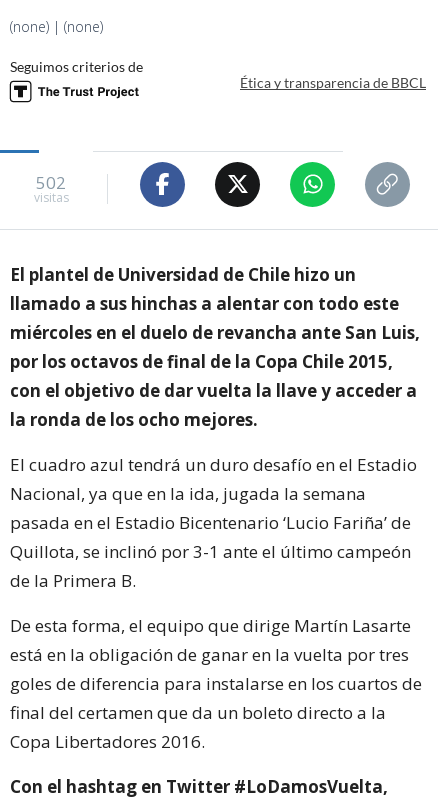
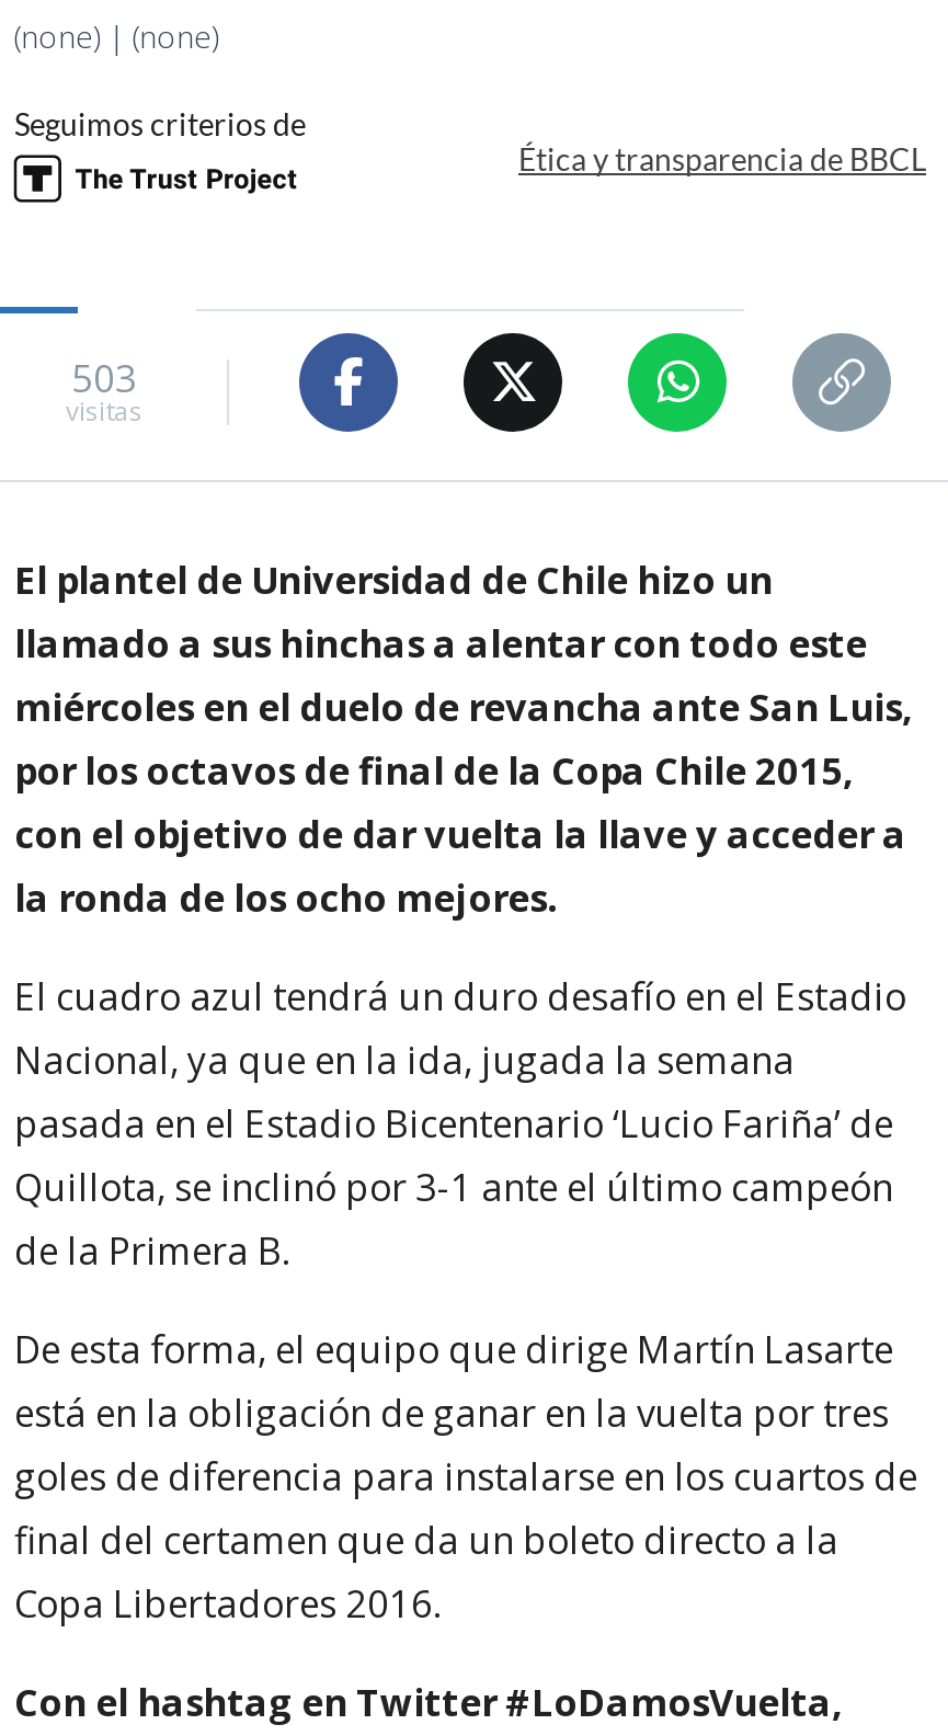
- 502
+ 503
